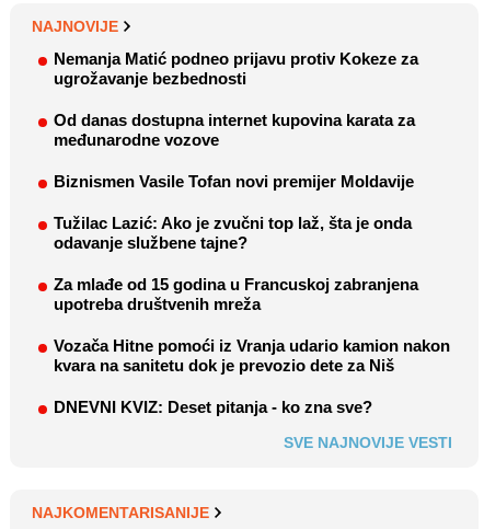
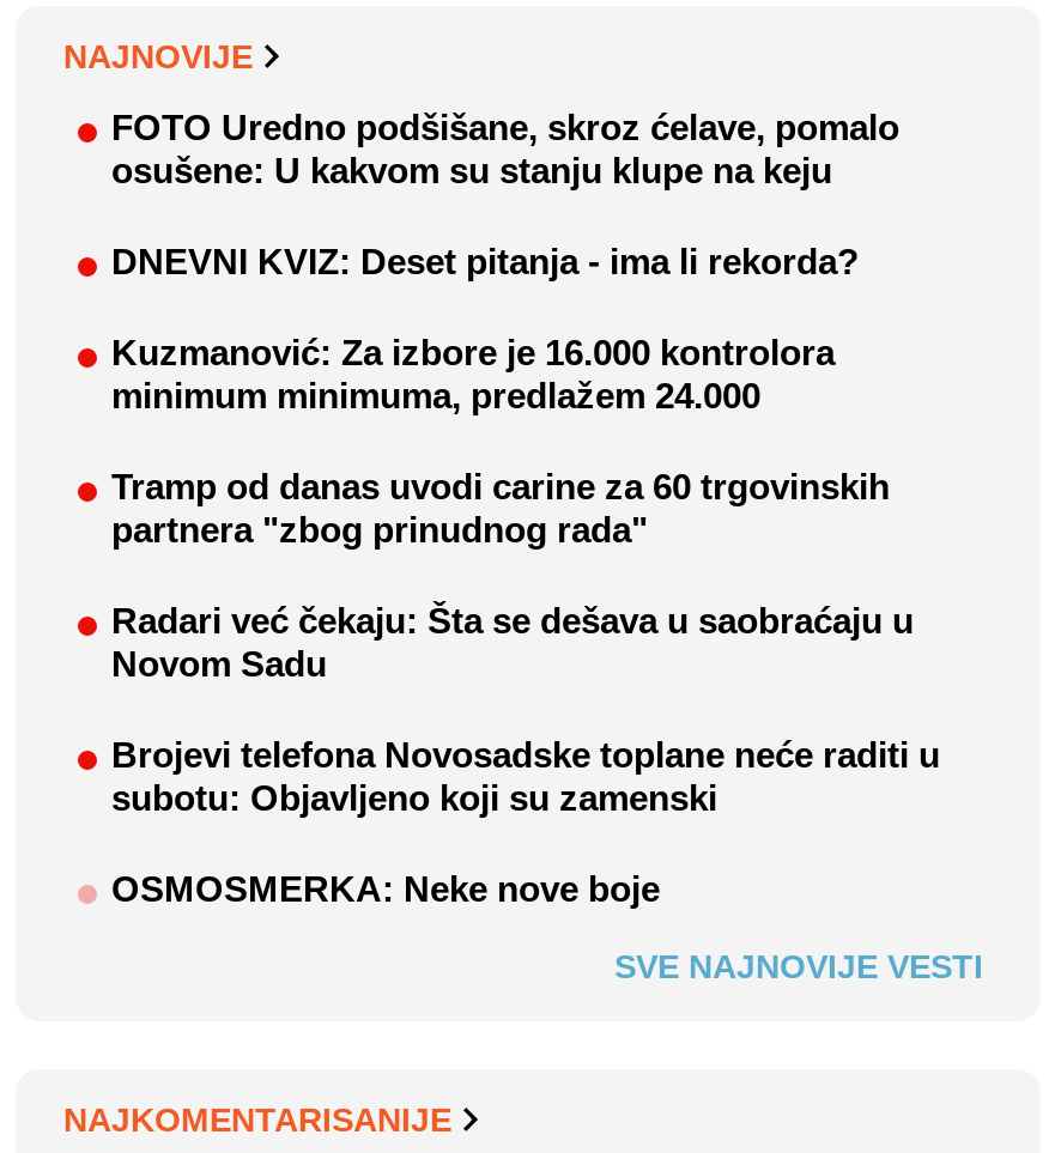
- Nemanja Matić podneo prijavu protiv Kokeze za
- ugrožavanje bezbednosti
+ FOTO Uredno podšišane, skroz ćelave, pomalo
+ osušene: U kakvom su stanju klupe na keju

- Od danas dostupna internet kupovina karata za
- međunarodne vozove
+ DNEVNI KVIZ: Deset pitanja - ima li rekorda?

- Biznismen Vasile Tofan novi premijer Moldavije
+ Kuzmanović: Za izbore je 16.000 kontrolora
+ minimum minimuma, predlažem 24.000

- Tužilac Lazić: Ako je zvučni top laž, šta je onda
- odavanje službene tajne?
+ Tramp od danas uvodi carine za 60 trgovinskih
+ partnera "zbog prinudnog rada"

- Za mlađe od 15 godina u Francuskoj zabranjena
- upotreba društvenih mreža
+ Radari već čekaju: Šta se dešava u saobraćaju u
+ Novom Sadu

- Vozača Hitne pomoći iz Vranja udario kamion nakon
- kvara na sanitetu dok je prevozio dete za Niš
+ Brojevi telefona Novosadske toplane neće raditi u
+ subotu: Objavljeno koji su zamenski

- DNEVNI KVIZ: Deset pitanja - ko zna sve?
+ OSMOSMERKA: Neke nove boje
